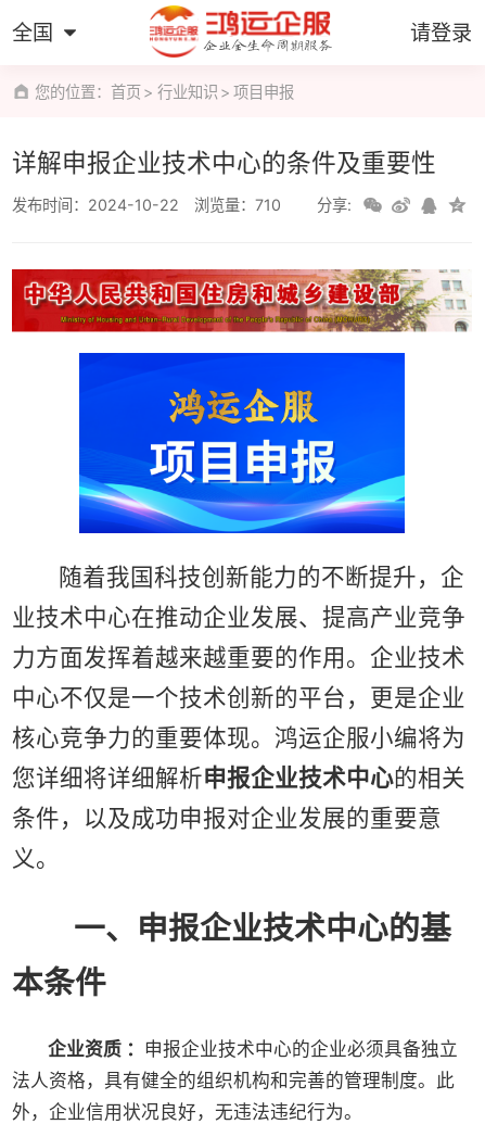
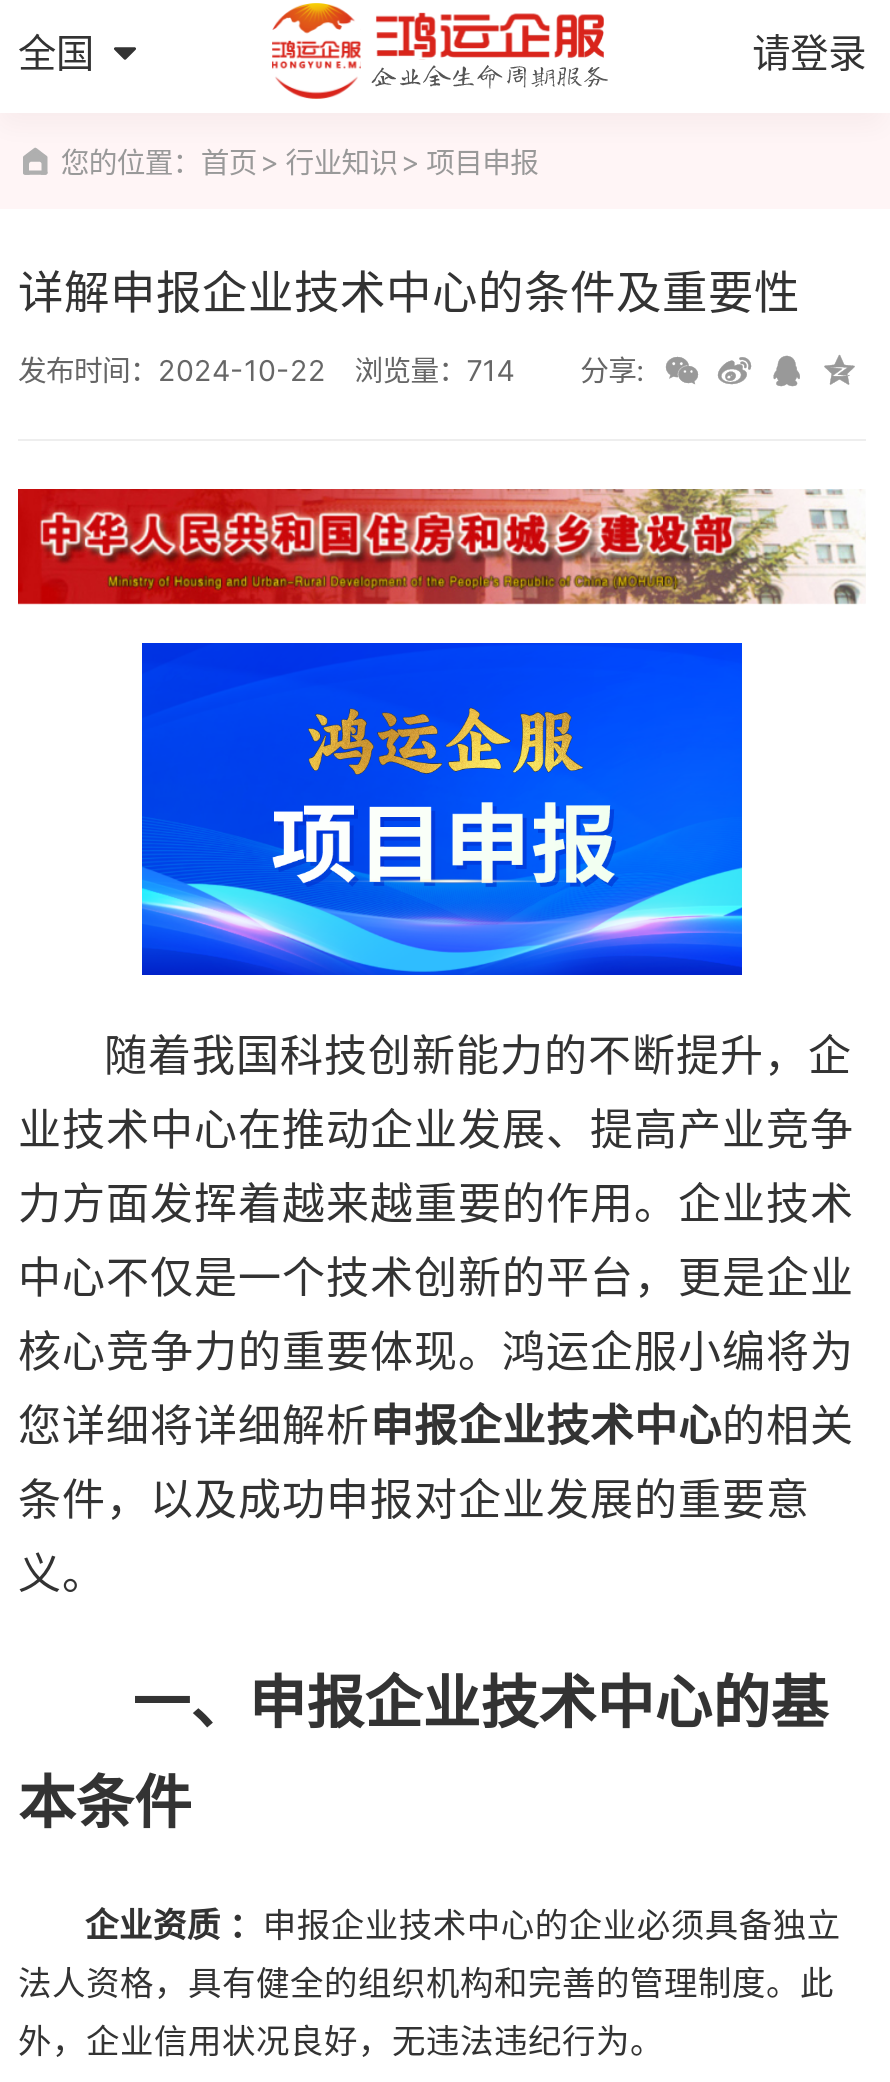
- 发布时间：2024-10-22 浏览量：710 分享:
+ 发布时间：2024-10-22 浏览量：714 分享:
